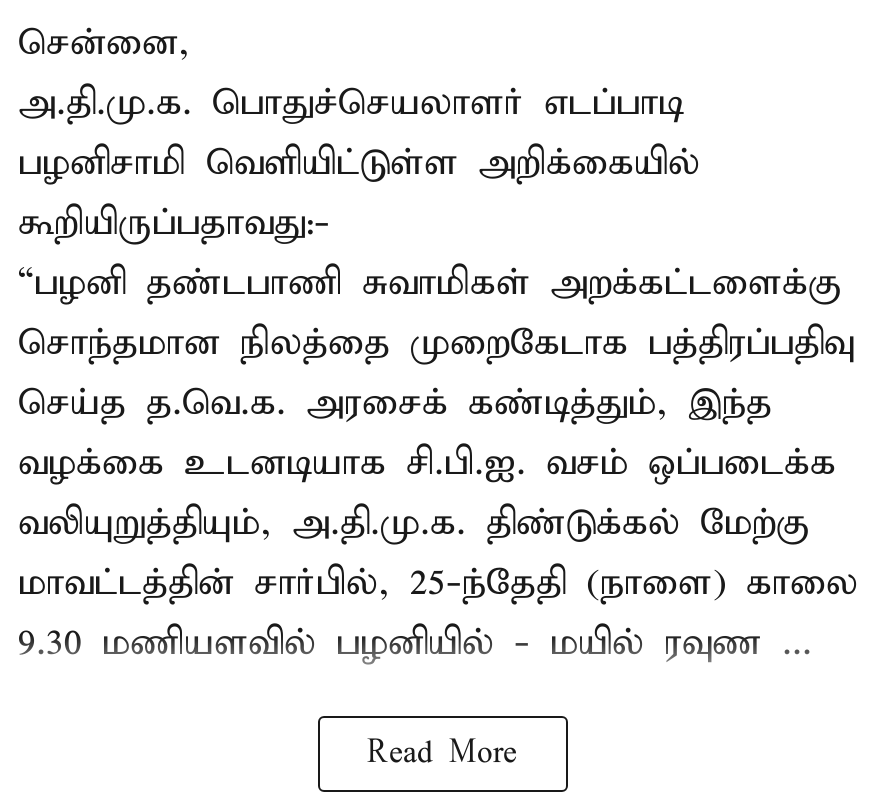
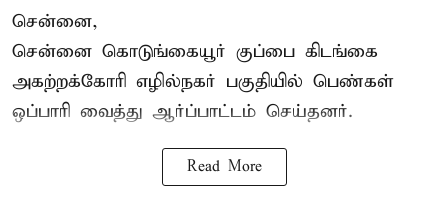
- அ.தி.மு.க. பொதுச்செயலாளர் எடப்பாடி
- பழனிசாமி வெளியிட்டுள்ள அறிக்கையில்
- கூறியிருப்பதாவது:-
- “பழனி தண்டபாணி சுவாமிகள் அறக்கட்டளைக்கு
- சொந்தமான நிலத்தை முறைகேடாக பத்திரப்பதிவு
- செய்த த.வெ.க. அரசைக் கண்டித்தும், இந்த
- வழக்கை உடனடியாக சி.பி.ஐ. வசம் ஒப்படைக்க
- வலியுறுத்தியும், அ.தி.மு.க. திண்டுக்கல் மேற்கு
- மாவட்டத்தின் சார்பில், 25-ந்தேதி (நாளை) காலை
- 9.30 மணியளவில் பழனியில் - மயில் ரவுண ...
+ சென்னை கொடுங்கையூர் குப்பை கிடங்கை
+ அகற்றக்கோரி எழில்நகர் பகுதியில் பெண்கள்
+ ஒப்பாரி வைத்து ஆர்ப்பாட்டம் செய்தனர்.
